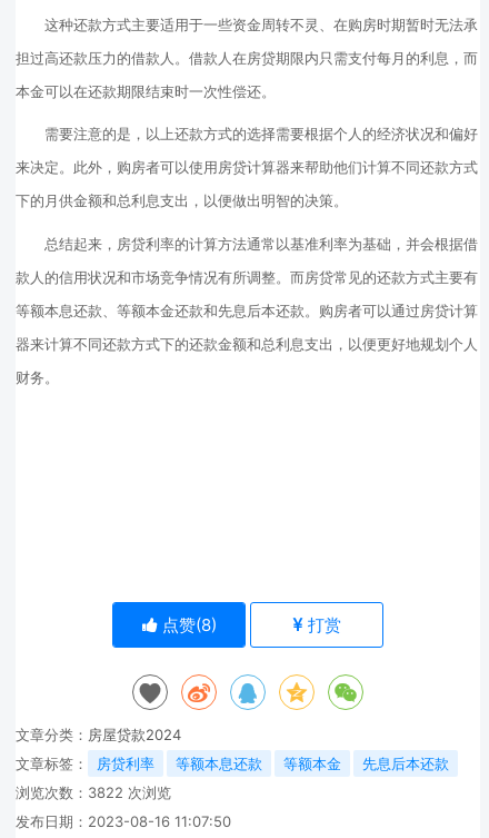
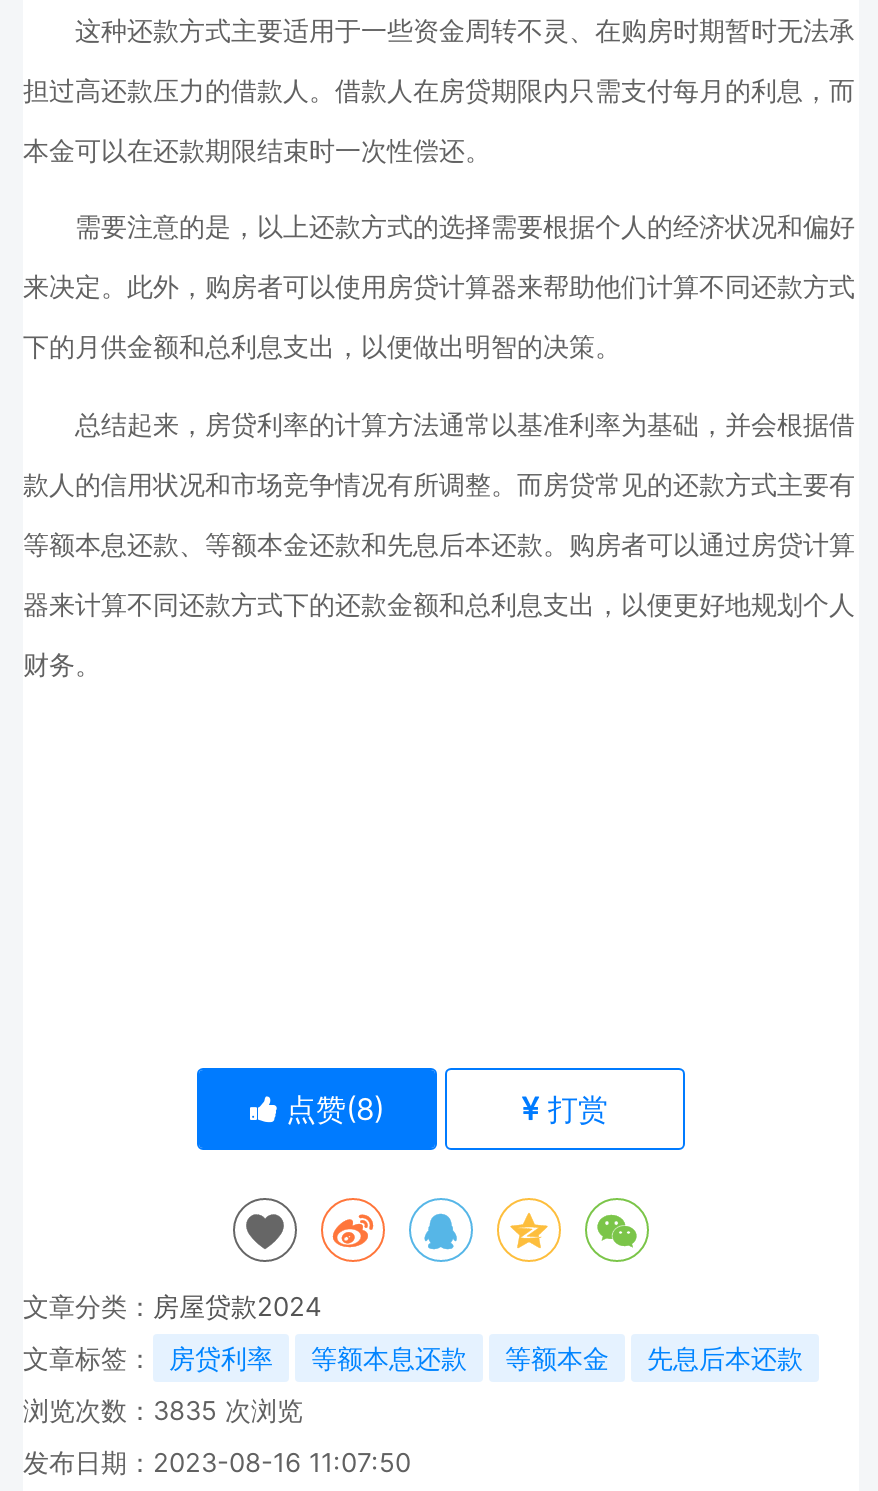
- 浏览次数：3822次浏览
+ 浏览次数：3835次浏览
